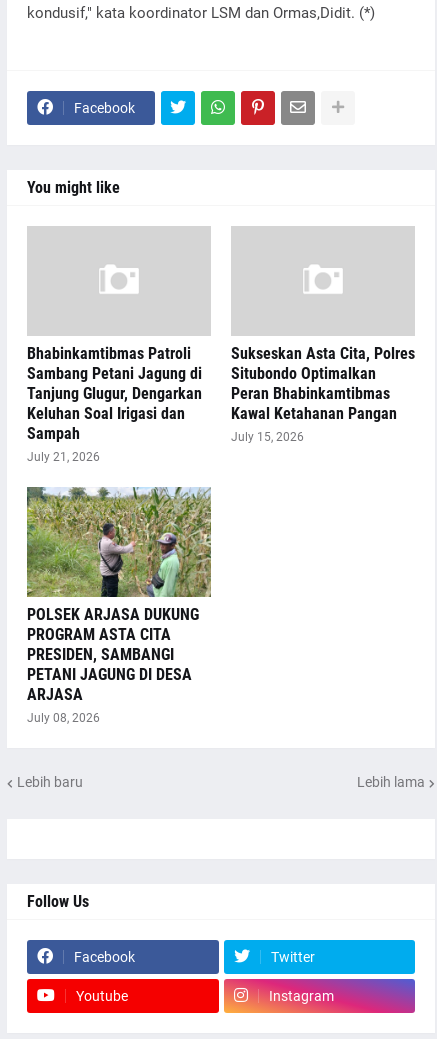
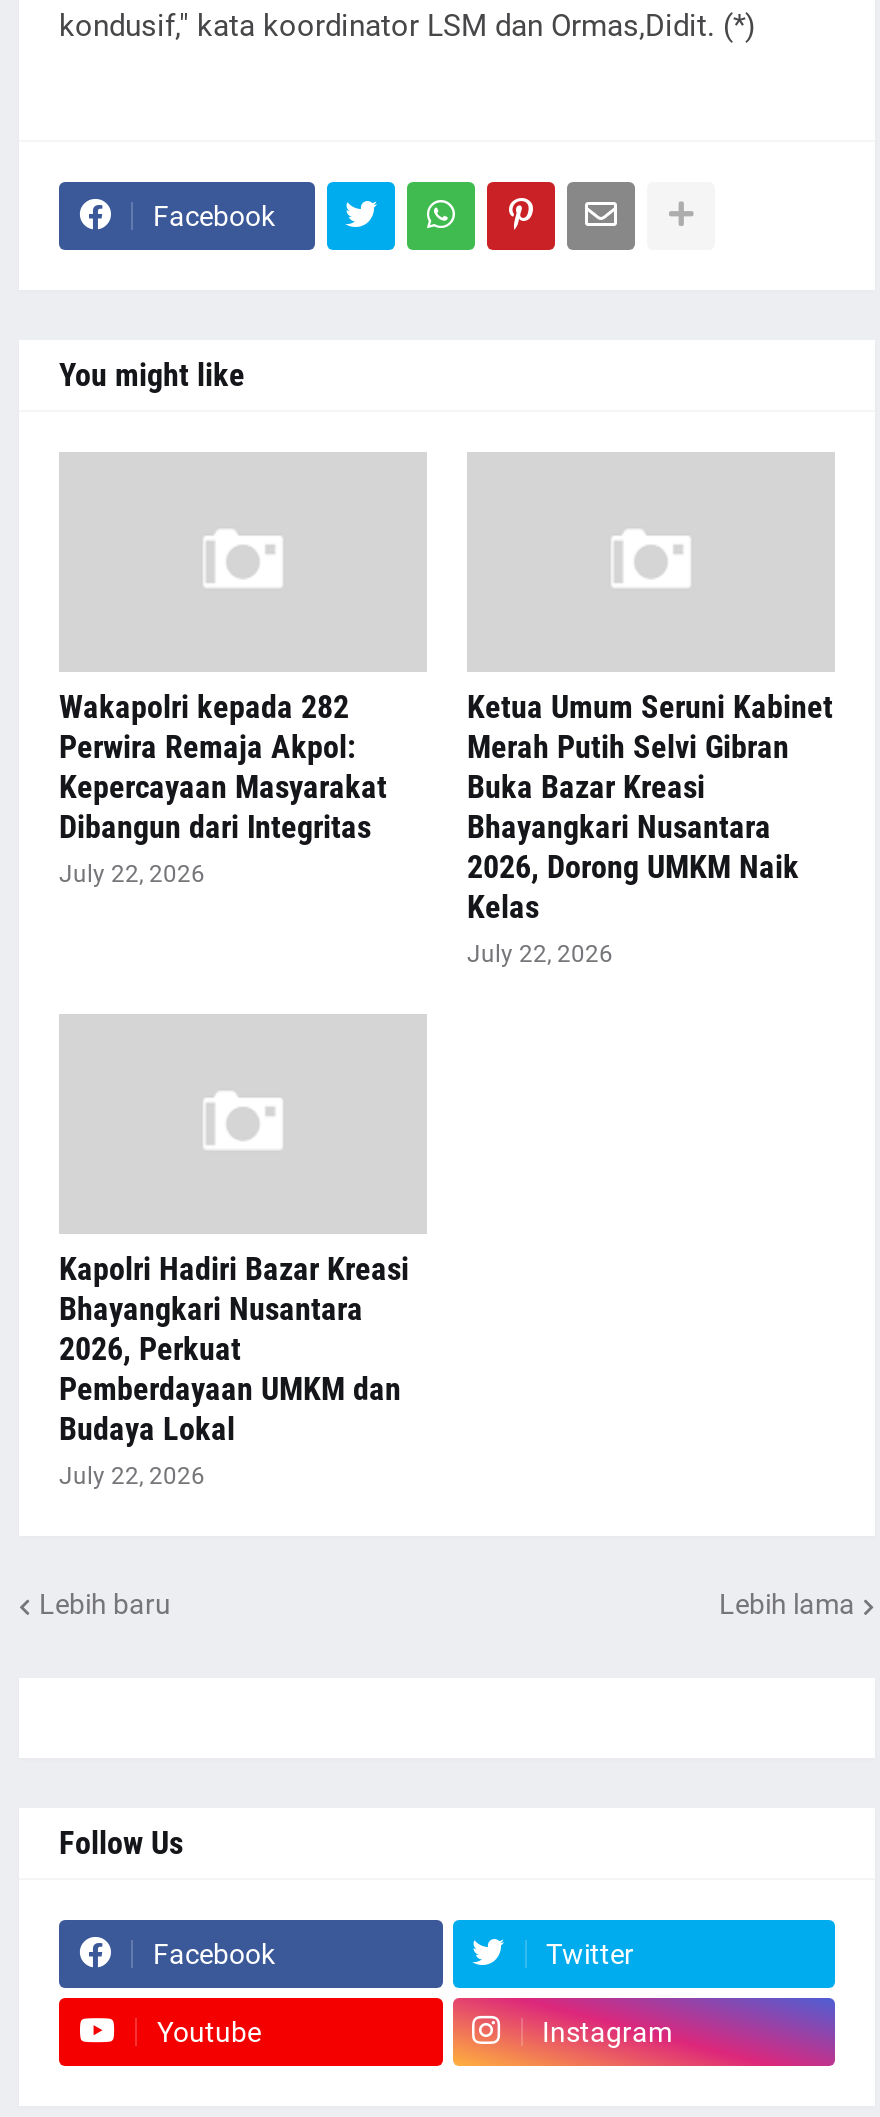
- Bhabinkamtibmas Patroli
- Sambang Petani Jagung di
- Tanjung Glugur, Dengarkan
- Keluhan Soal Irigasi dan
- Sampah
- July 21, 2026
+ Wakapolri kepada 282
+ Perwira Remaja Akpol:
+ Kepercayaan Masyarakat
+ Dibangun dari Integritas
+ July 22, 2026

- Sukseskan Asta Cita, Polres
- Situbondo Optimalkan
- Peran Bhabinkamtibmas
- Kawal Ketahanan Pangan
- July 15, 2026
+ Ketua Umum Seruni Kabinet
+ Merah Putih Selvi Gibran
+ Buka Bazar Kreasi
+ Bhayangkari Nusantara
+ 2026, Dorong UMKM Naik
+ Kelas
+ July 22, 2026

- [image]

- POLSEK ARJASA DUKUNG
- PROGRAM ASTA CITA
- PRESIDEN, SAMBANGI
- PETANI JAGUNG DI DESA
- ARJASA
- July 08, 2026
+ Kapolri Hadiri Bazar Kreasi
+ Bhayangkari Nusantara
+ 2026, Perkuat
+ Pemberdayaan UMKM dan
+ Budaya Lokal
+ July 22, 2026
